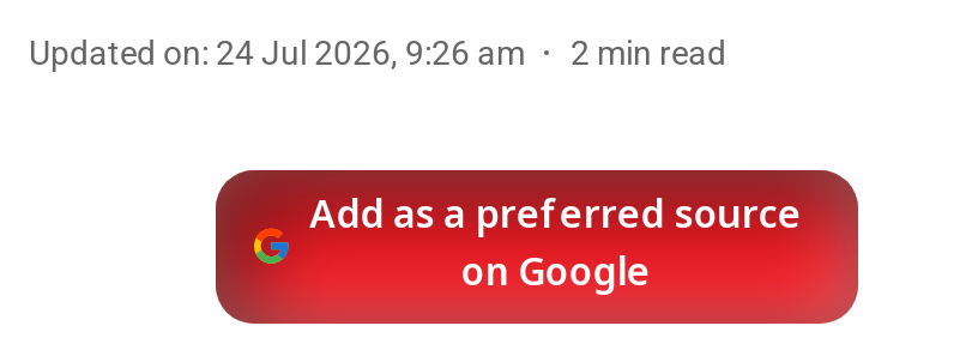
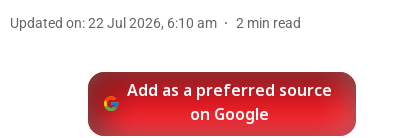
- Updated on: 24 Jul 2026, 9:26 am
+ Updated on: 22 Jul 2026, 6:10 am
